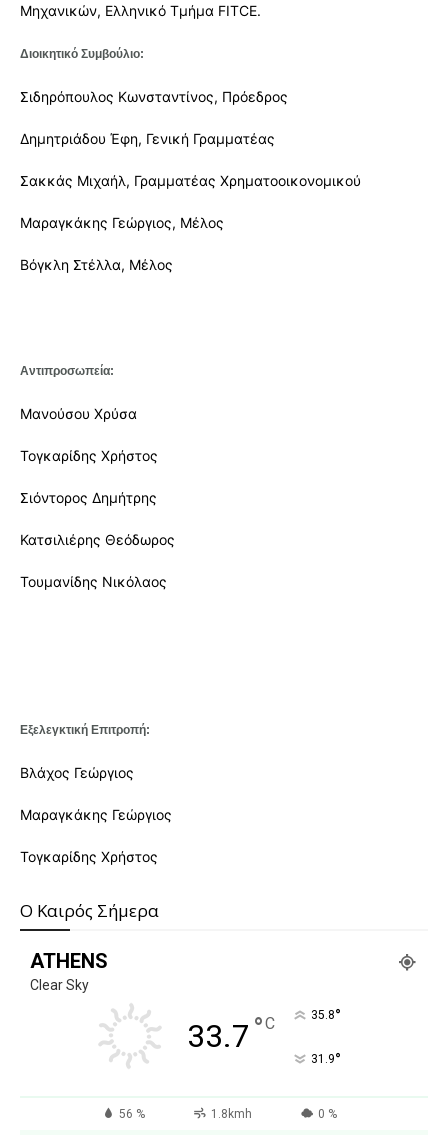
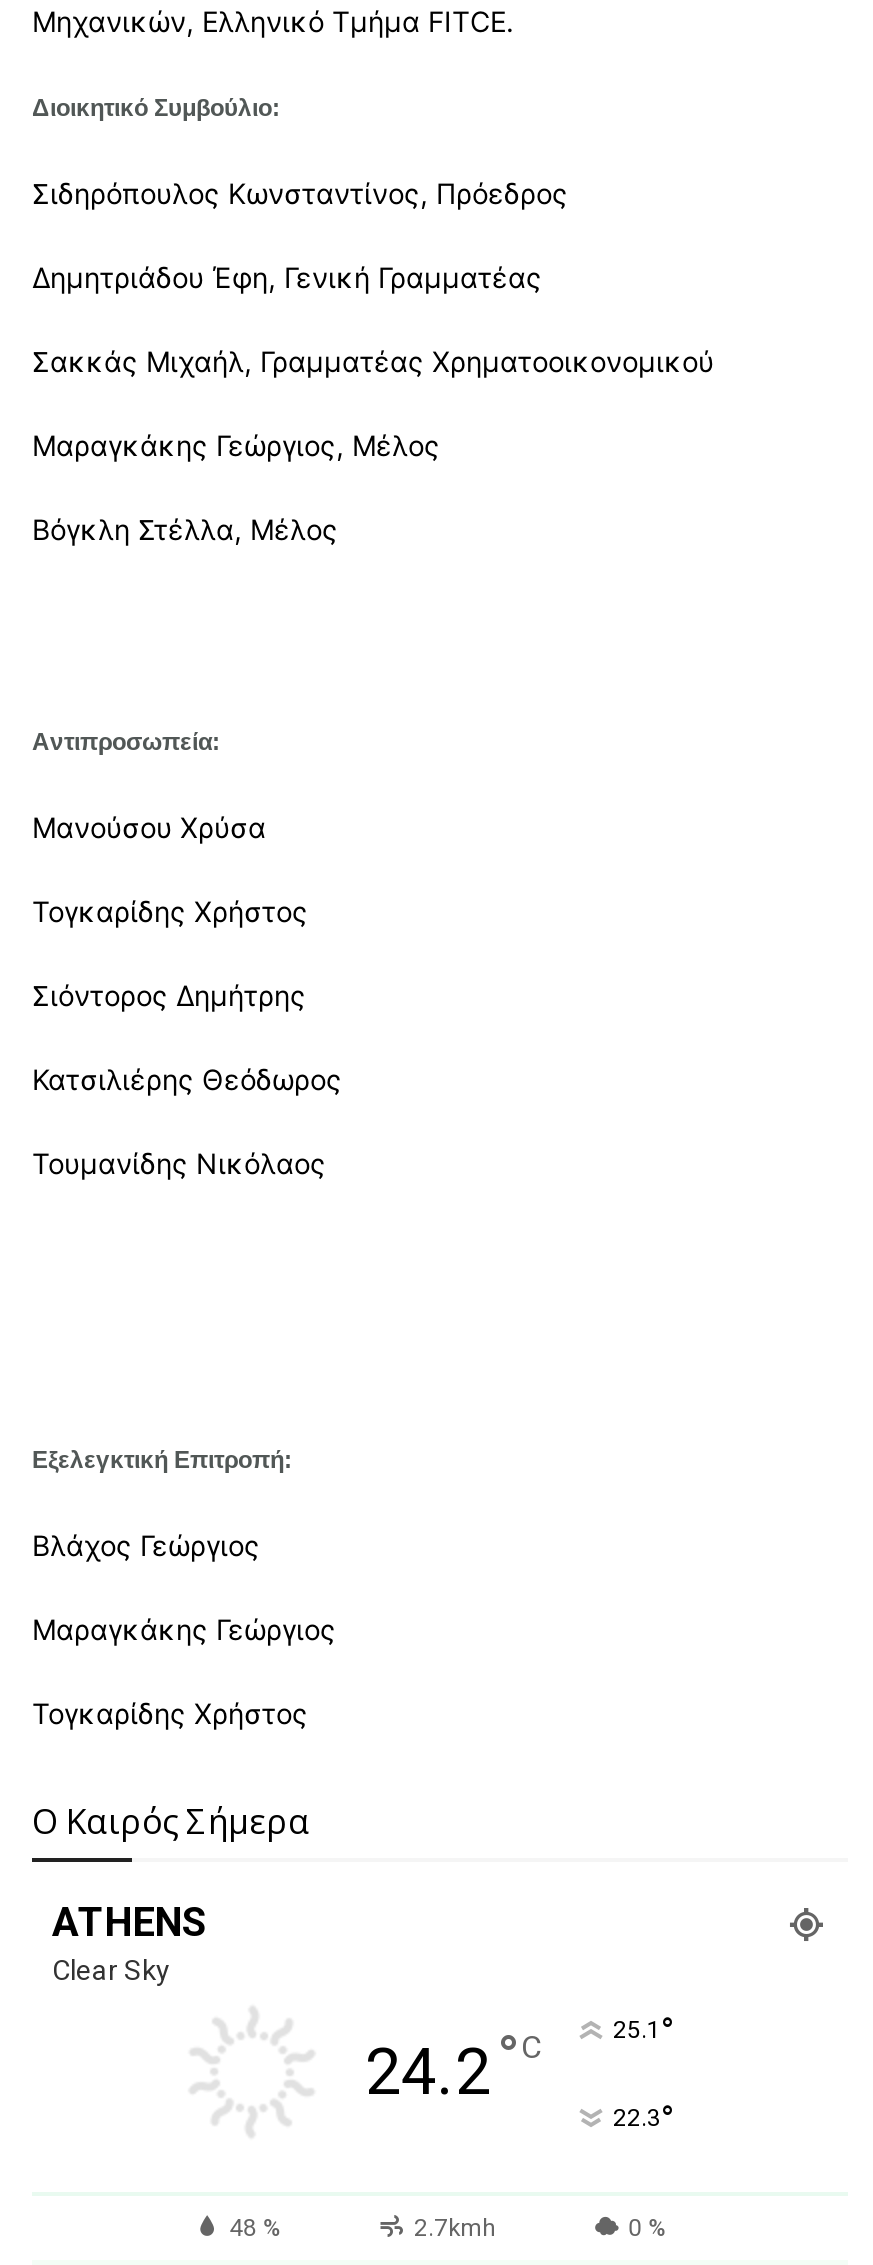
- 33.7 °C
- 35.8 °
+ 24.2 °C
+ 25.1 °

- 31.9°
+ 22.3°

- 56 %
- 1.8kmh
+ 48 %
+ 2.7kmh
